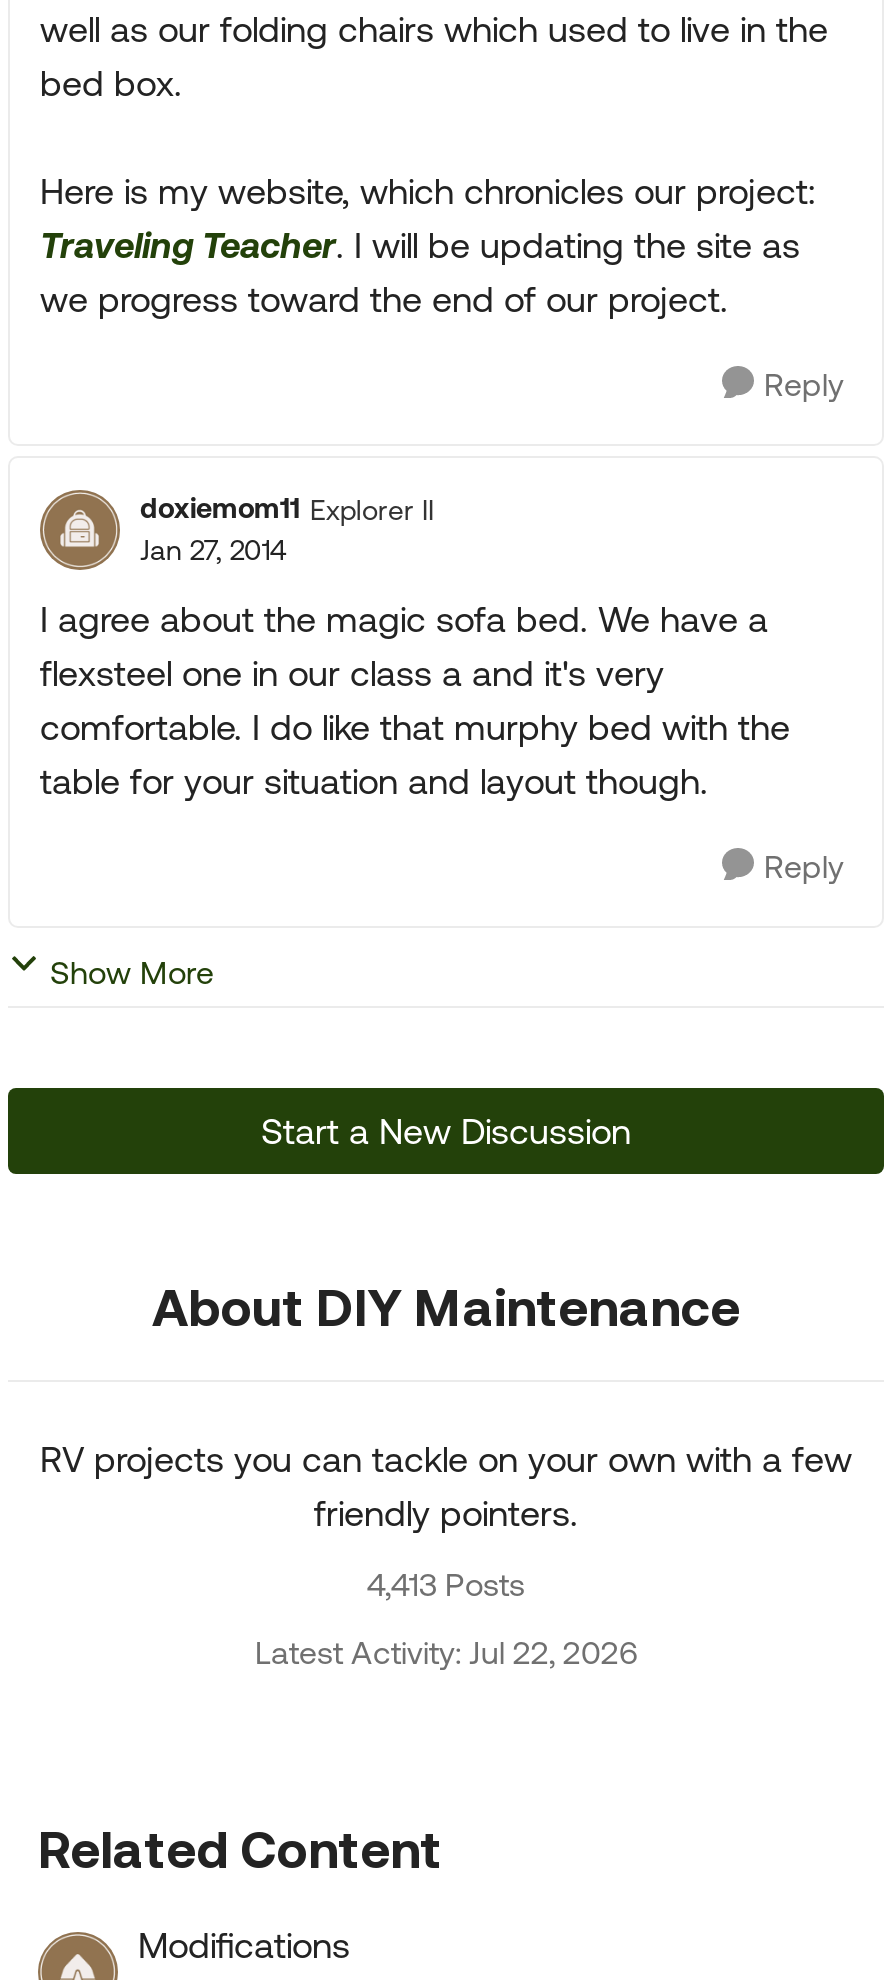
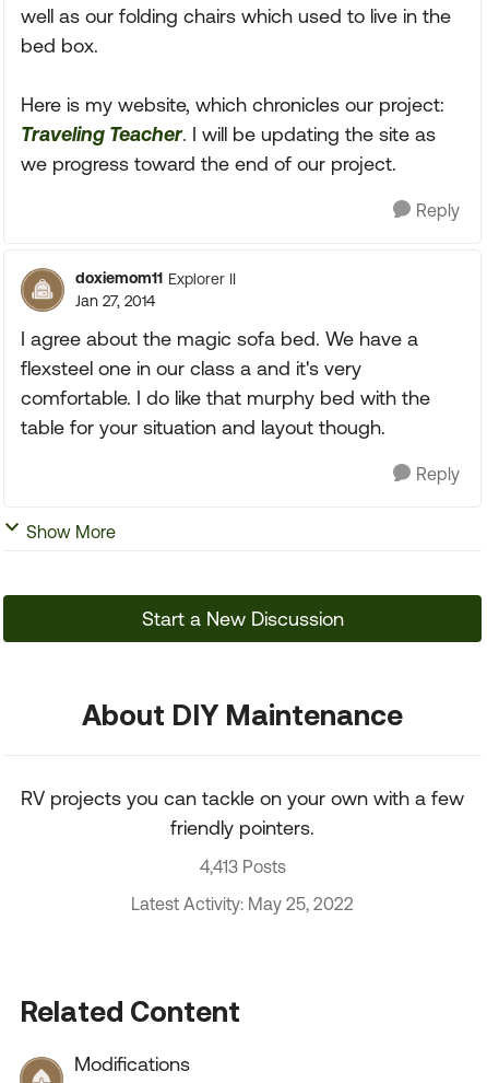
- Latest Activity: Jul 22, 2026
+ Latest Activity: May 25, 2022
